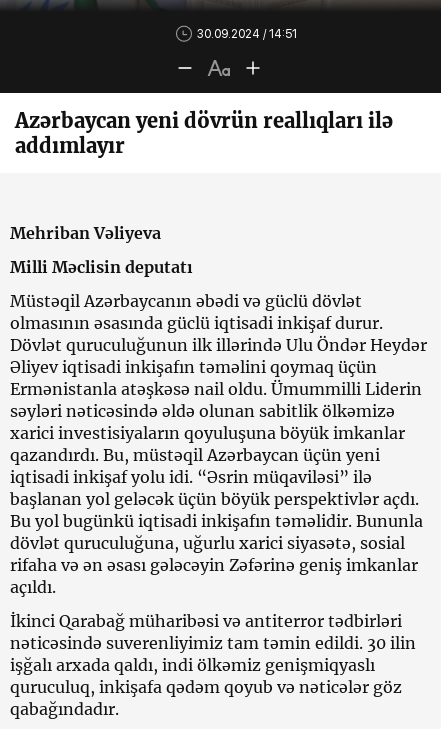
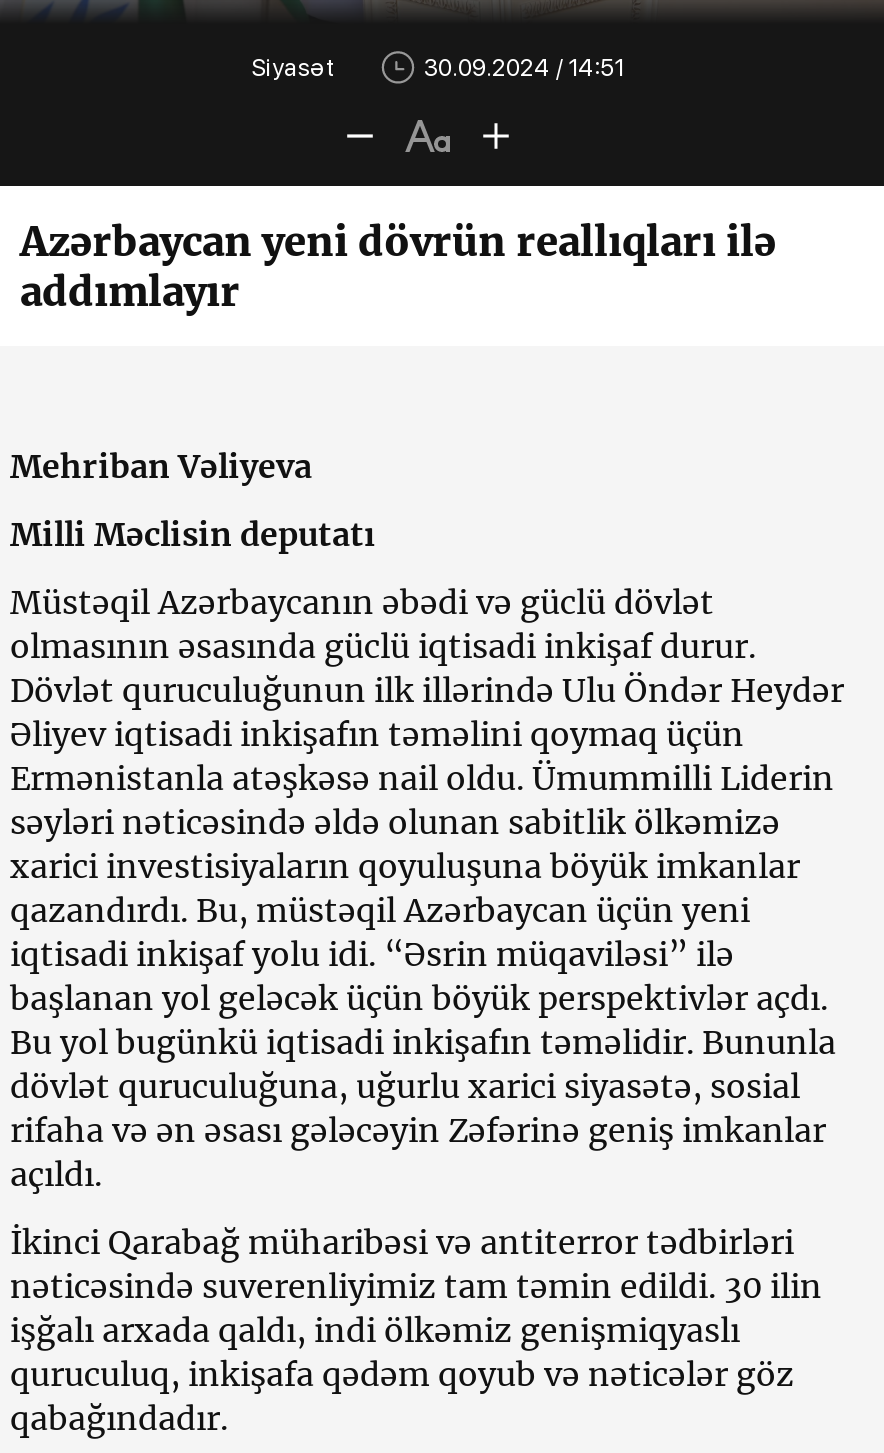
+ Siyasət
